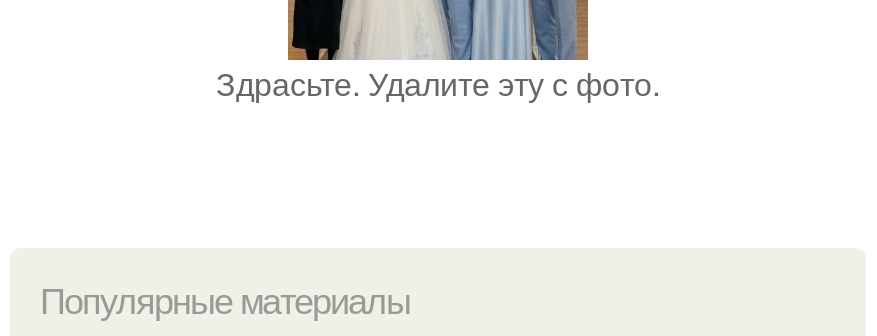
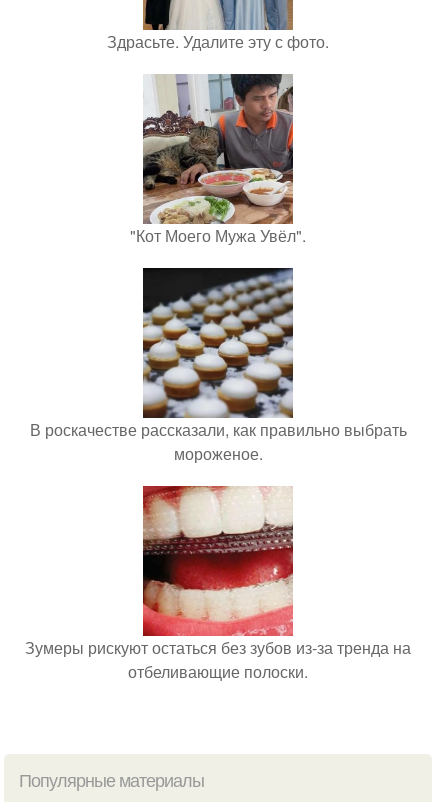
+ [image]
+ Зумеры рискуют остаться без зубов из-за тренда на
+ отбеливающие полоски.

+ [image]
+ В роскачестве рассказали, как правильно выбрать
+ мороженое.

+ [image]
+ "Кот Моего Мужа Увёл".
